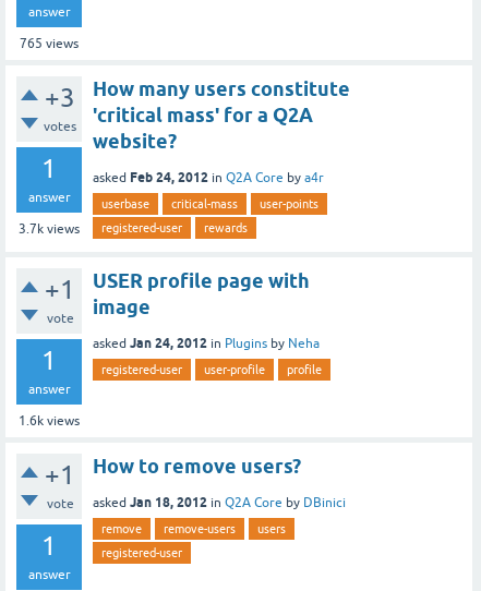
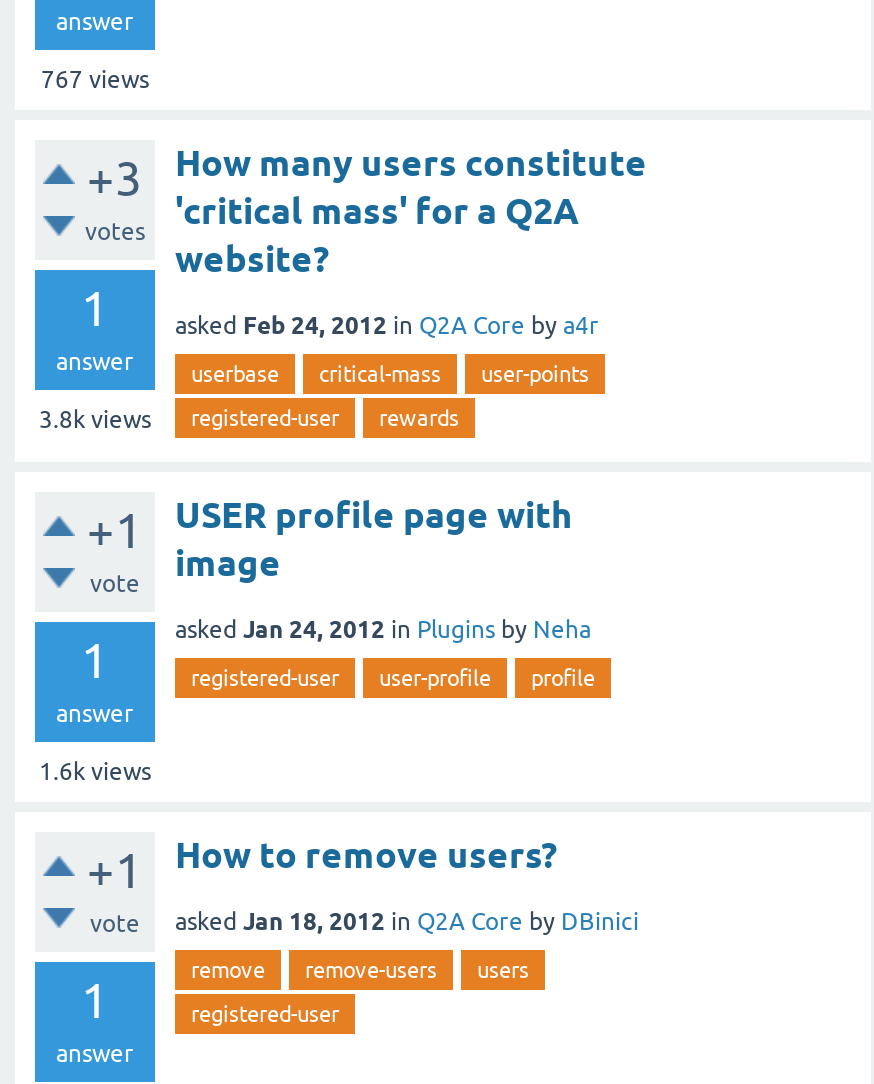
- 765 views
+ 767 views

- 3.7k views registered-user rewards
+ 3.8k views registered-user rewards
